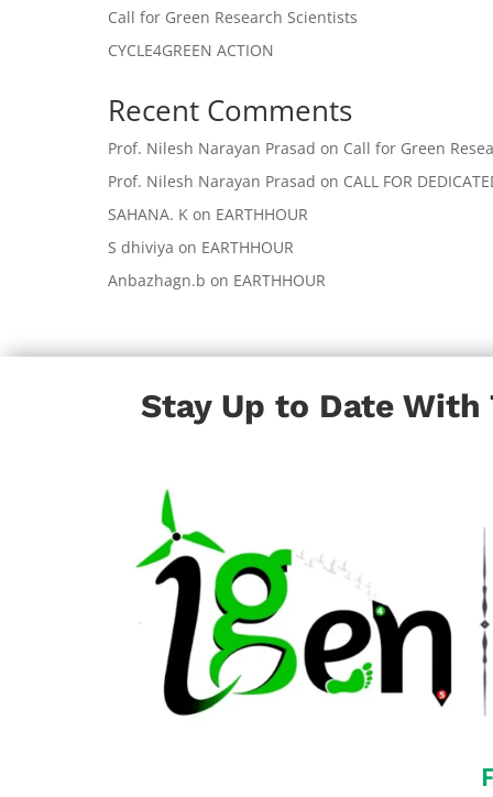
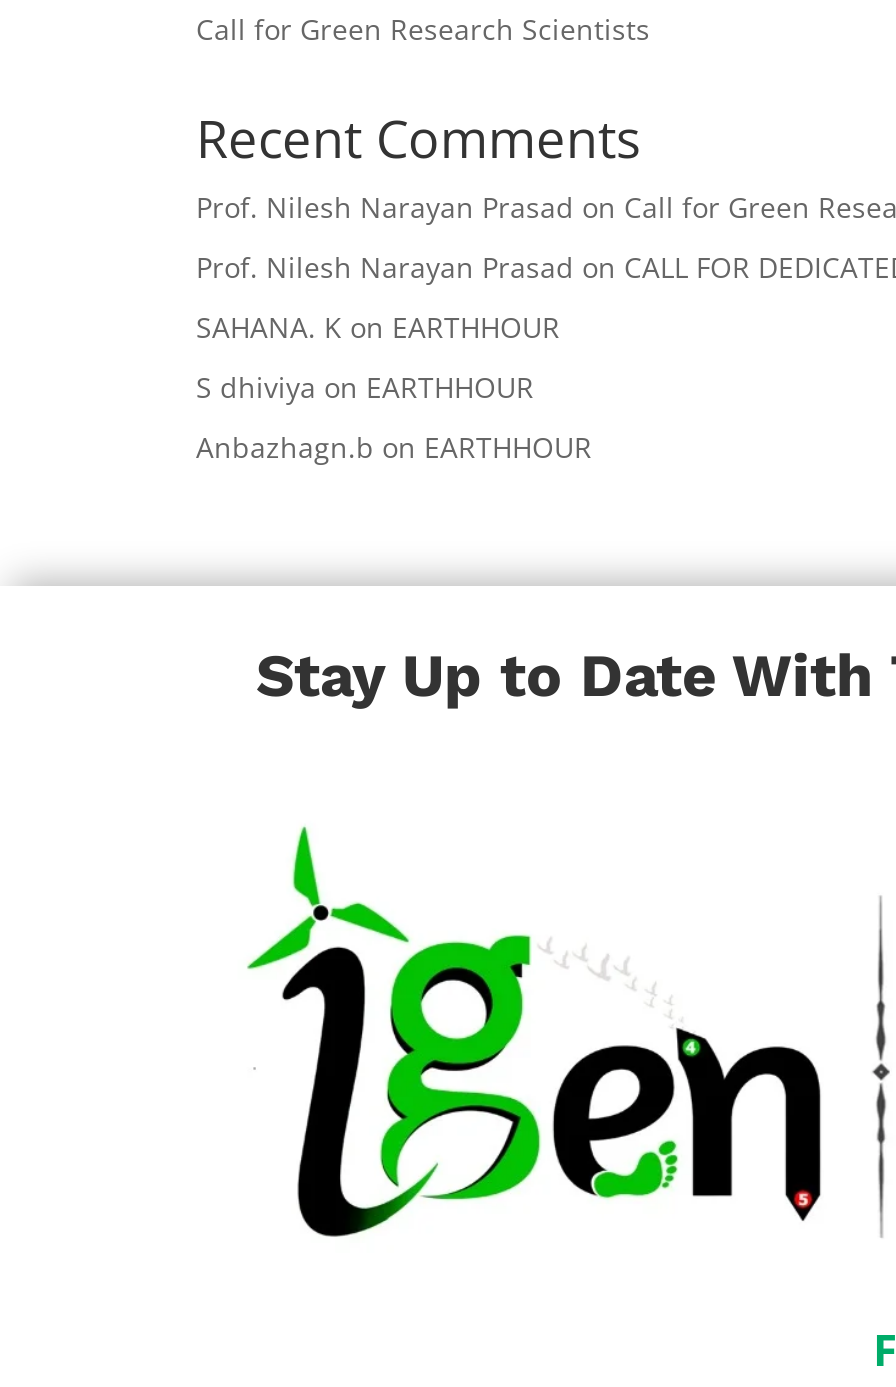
- CYCLE4GREEN ACTION
